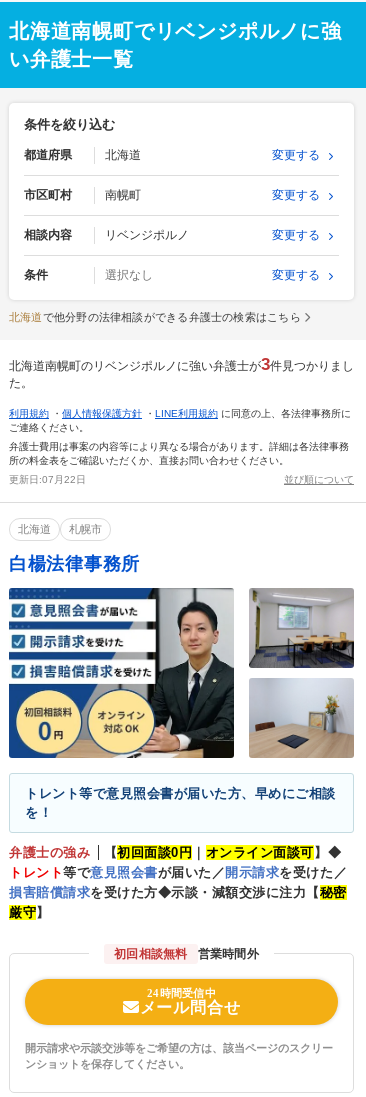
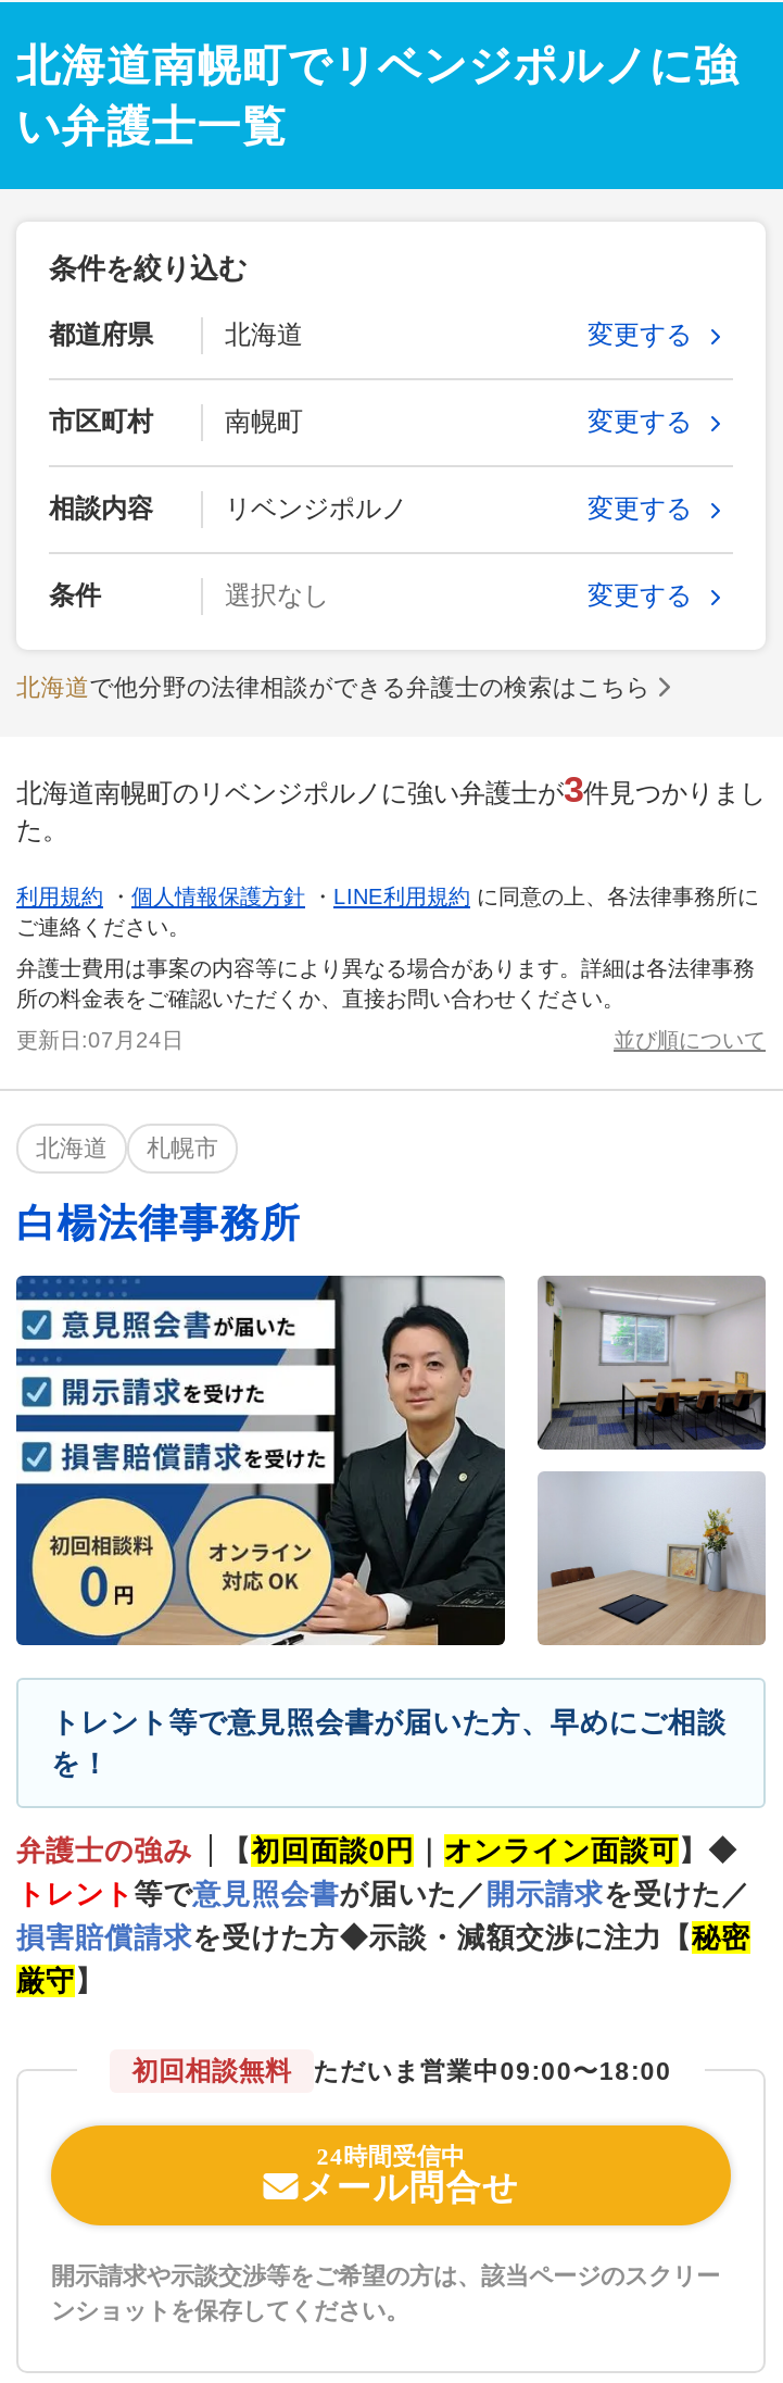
- 更新日: 07月22日
+ 更新日: 07月24日

- 営業時間外
+ ただいま営業中09:00〜18:00
